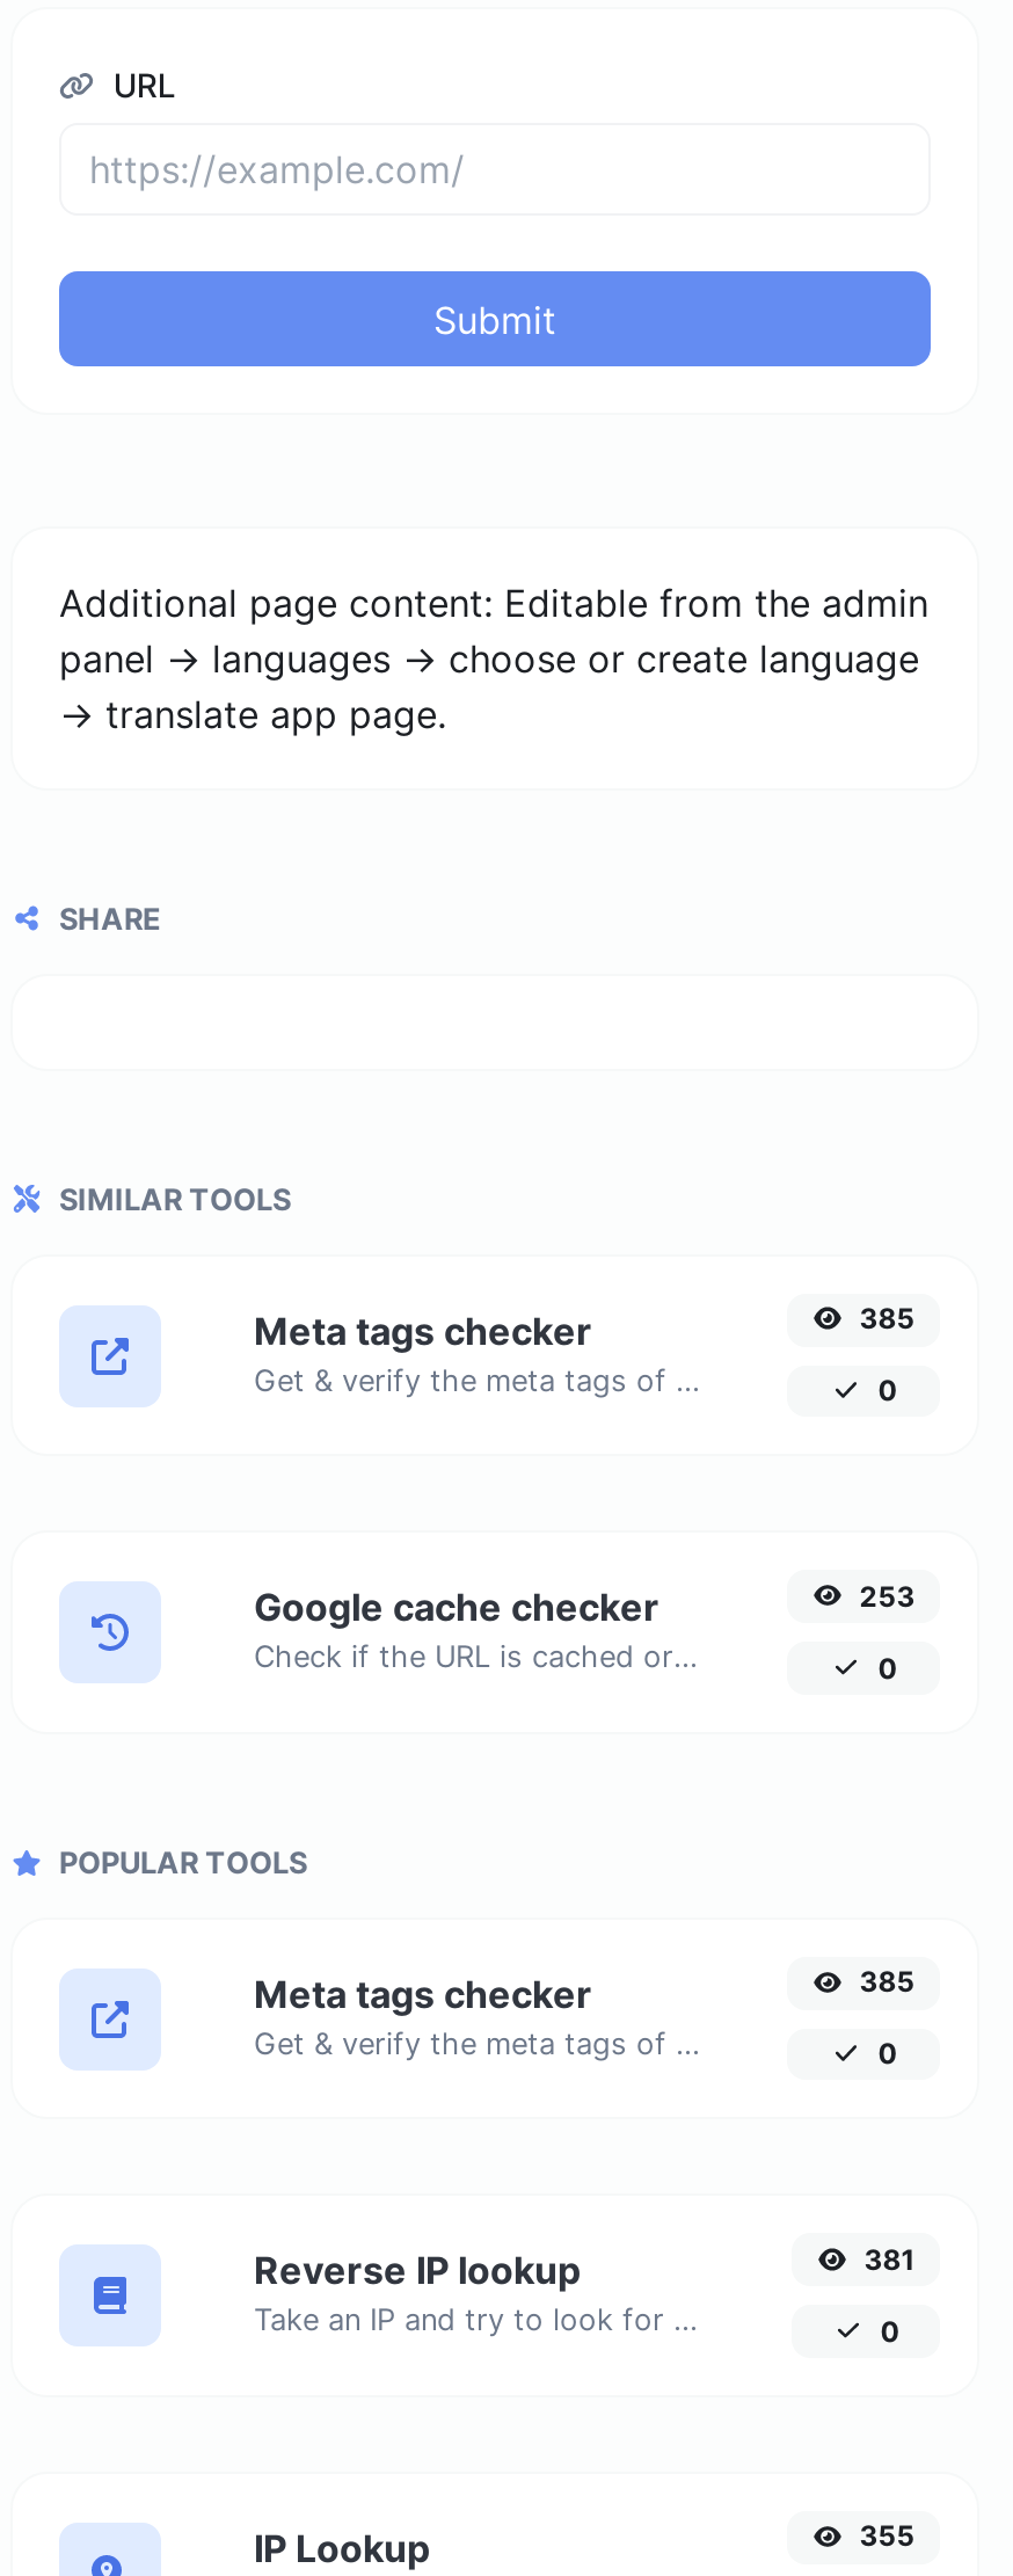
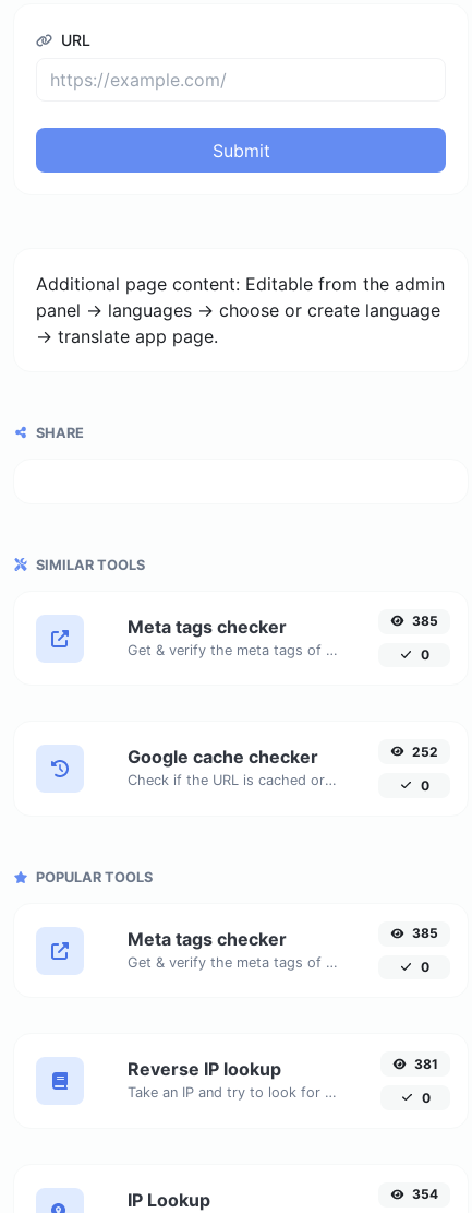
- 253
+ 252

- 355
+ 354
